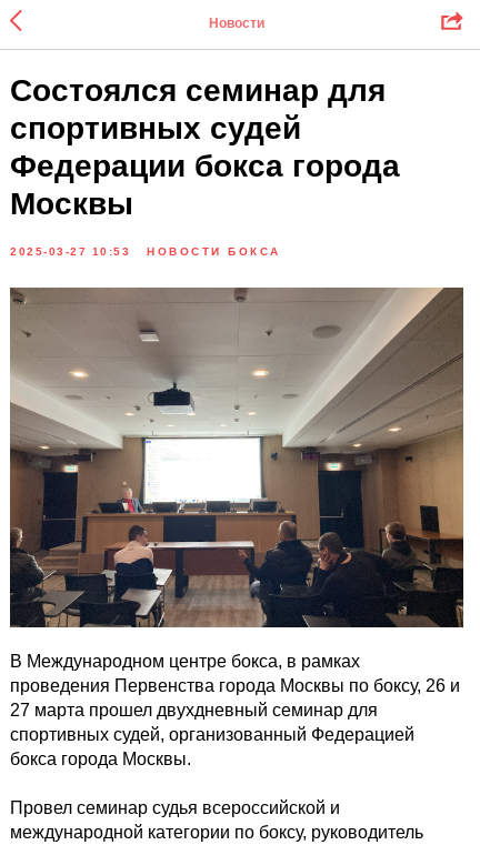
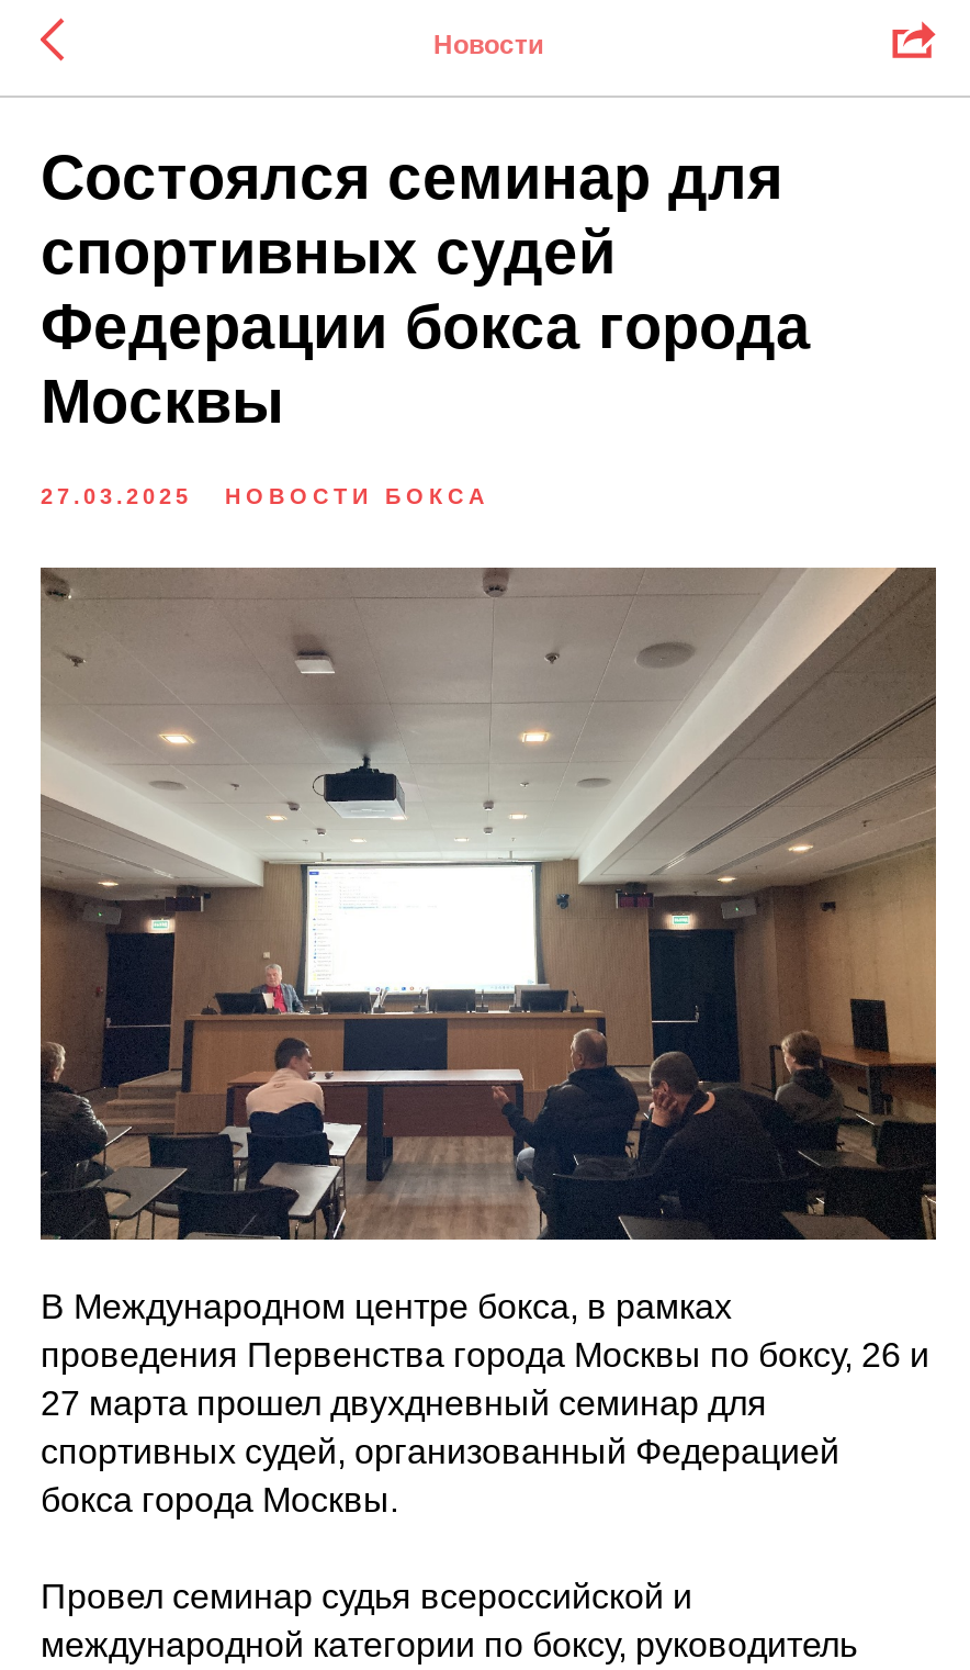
- 2025-03-27 10:53 НОВОСТИ БОКСА
+ 27.03.2025 НОВОСТИ БОКСА
